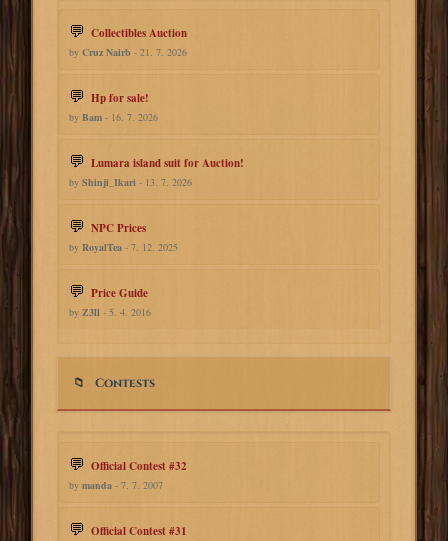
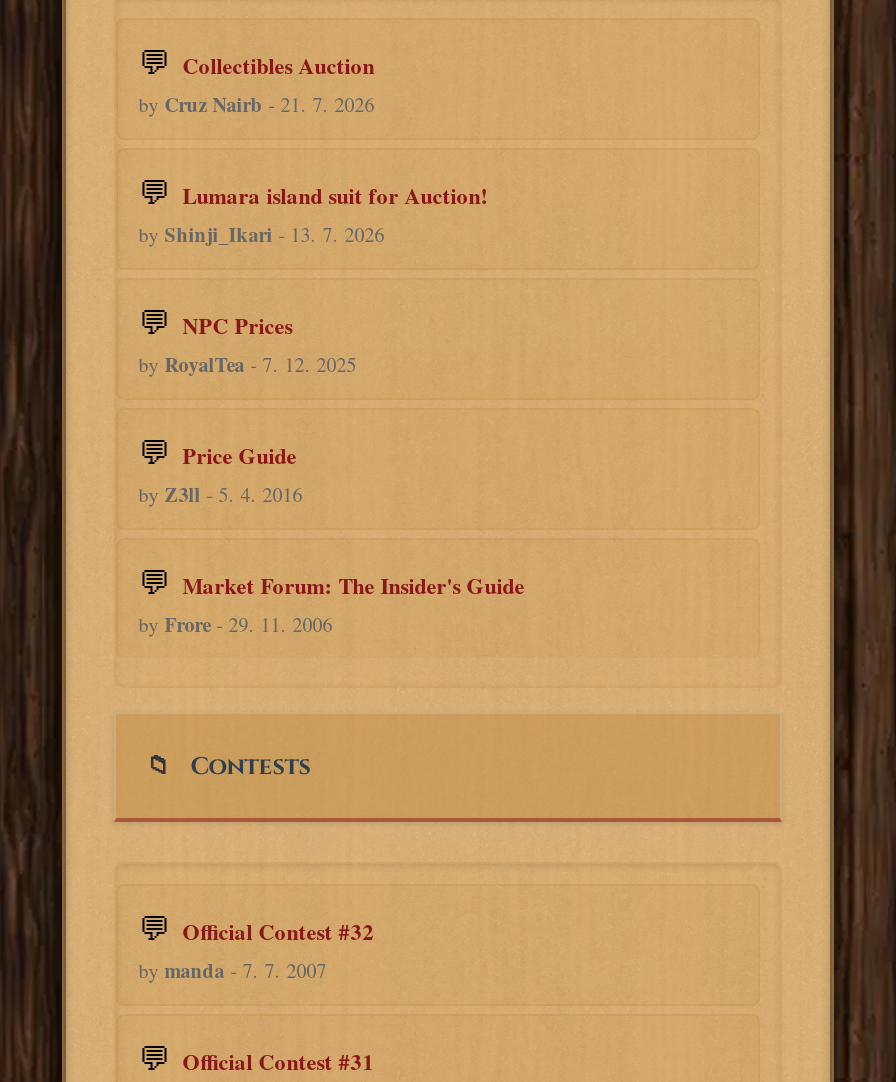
- Hp for sale!
- by Bam - 16. 7. 2026

moved up: Lumara island suit for Auction! | by Shinji_Ikari - 13. 7. 2026 | NPC Prices | by RoyalTea - 7. 12. 2025 | Price Guide | by Z3ll - 5. 4. 2016

+ Market Forum: The Insider's Guide
+ by Frore - 29. 11. 2006
